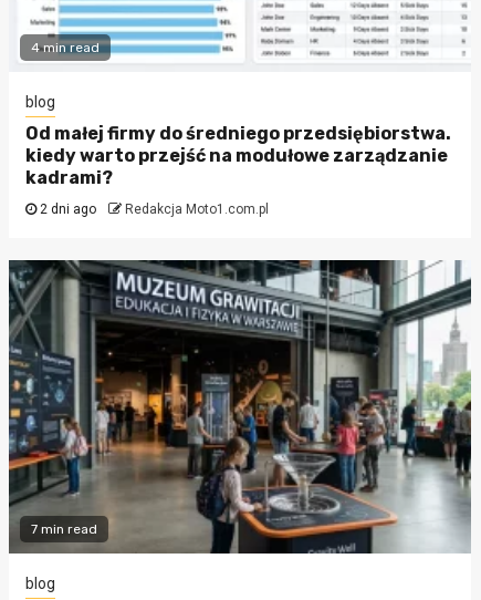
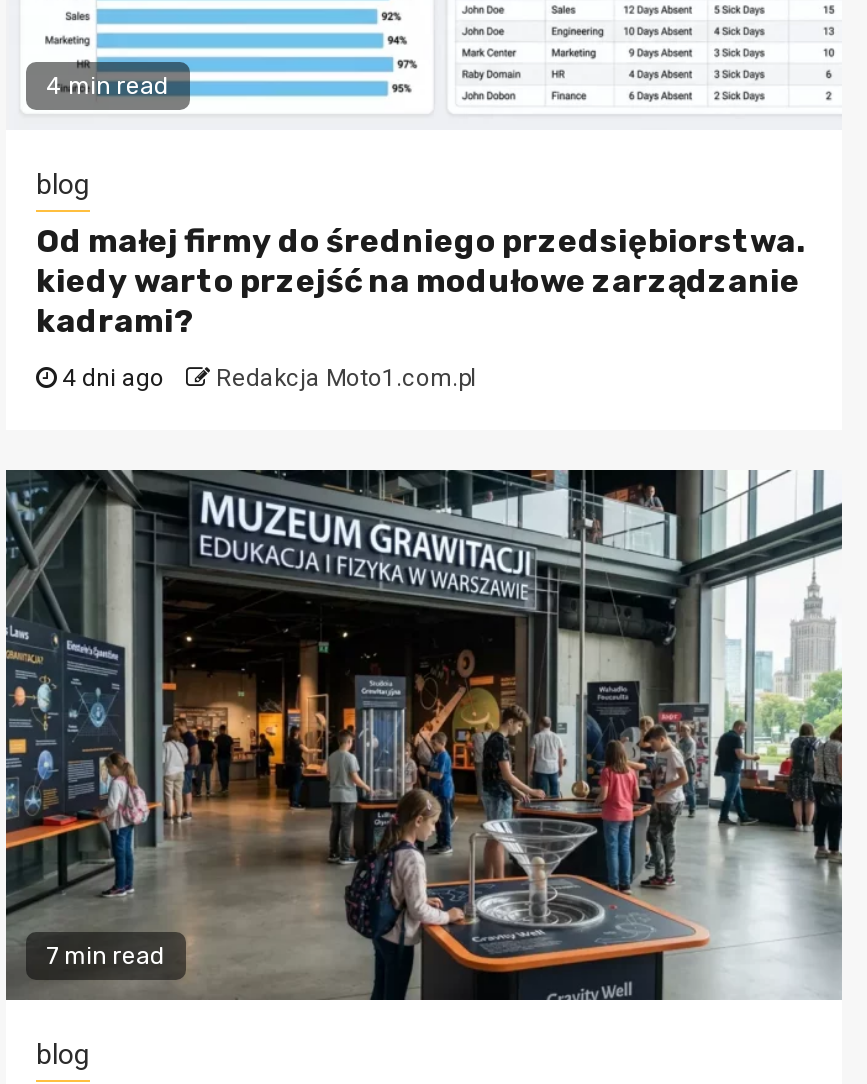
- 2 dni ago Redakcja Moto1.com.pl
+ 4 dni ago Redakcja Moto1.com.pl
